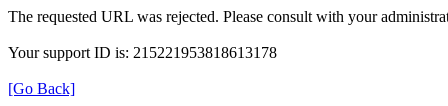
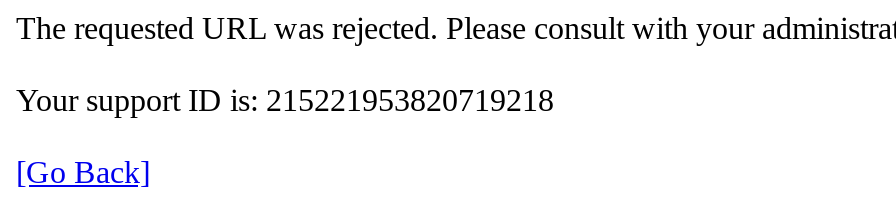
- Your support ID is: 215221953818613178
+ Your support ID is: 215221953820719218
